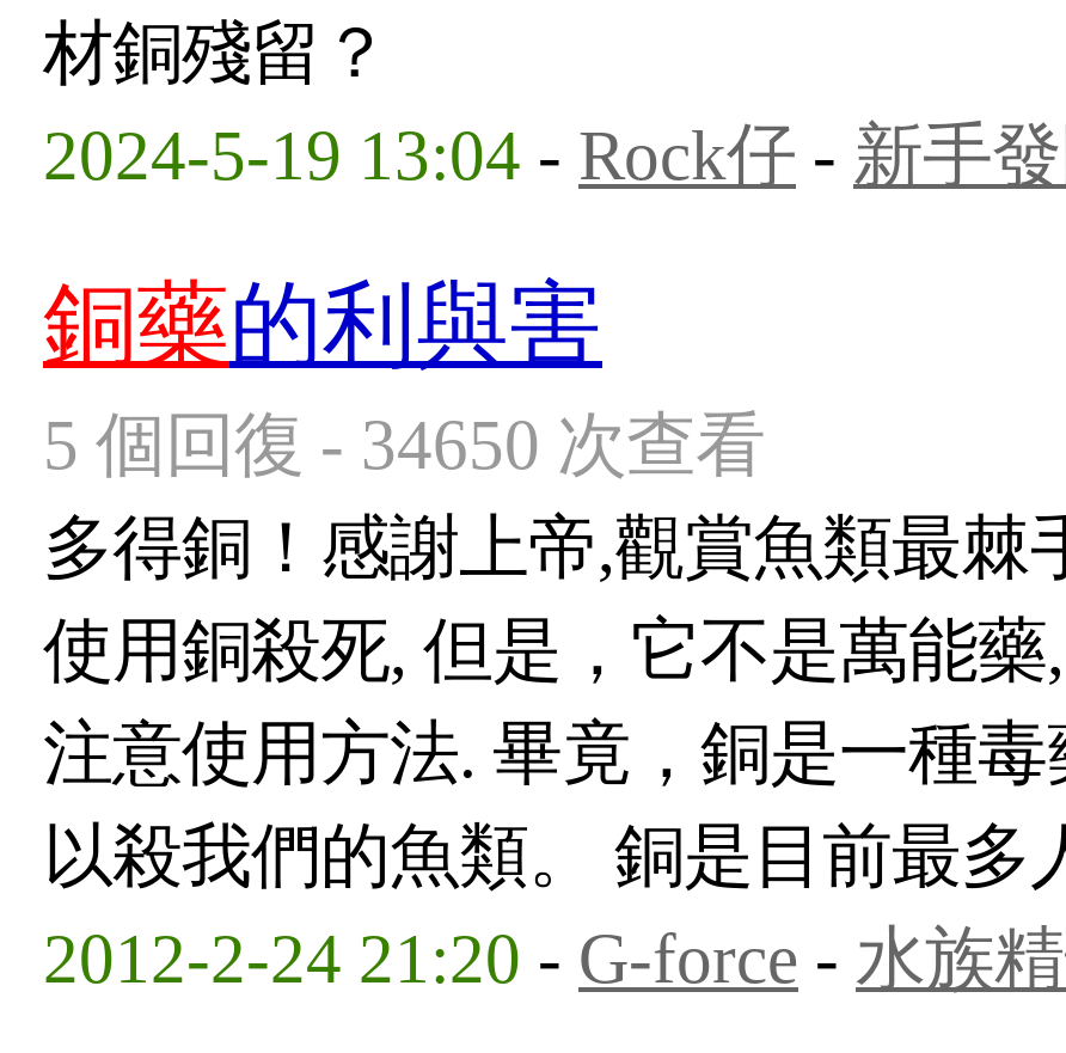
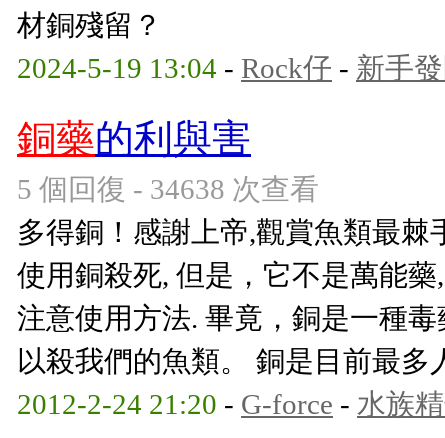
- 5 個回復 - 34650 次查看
+ 5 個回復 - 34638 次查看
